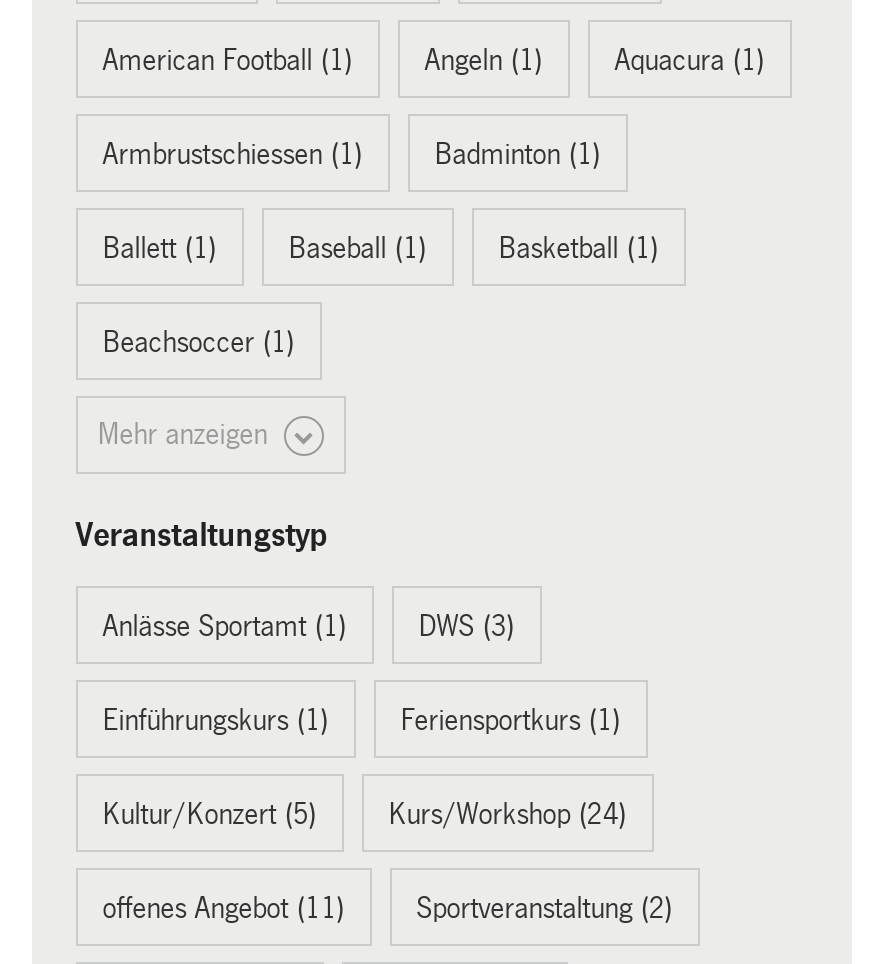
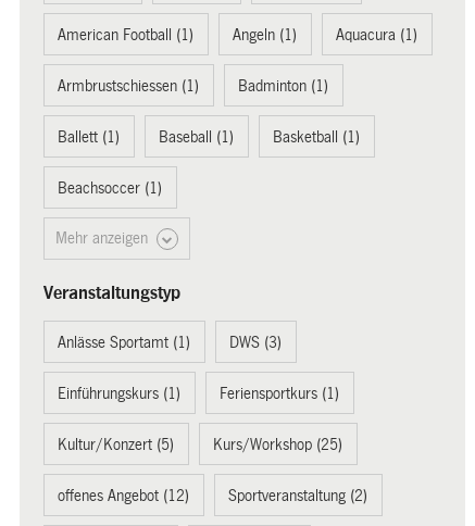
- Kurs/Workshop (24)
+ Kurs/Workshop (25)

- offenes Angebot (11)
+ offenes Angebot (12)
